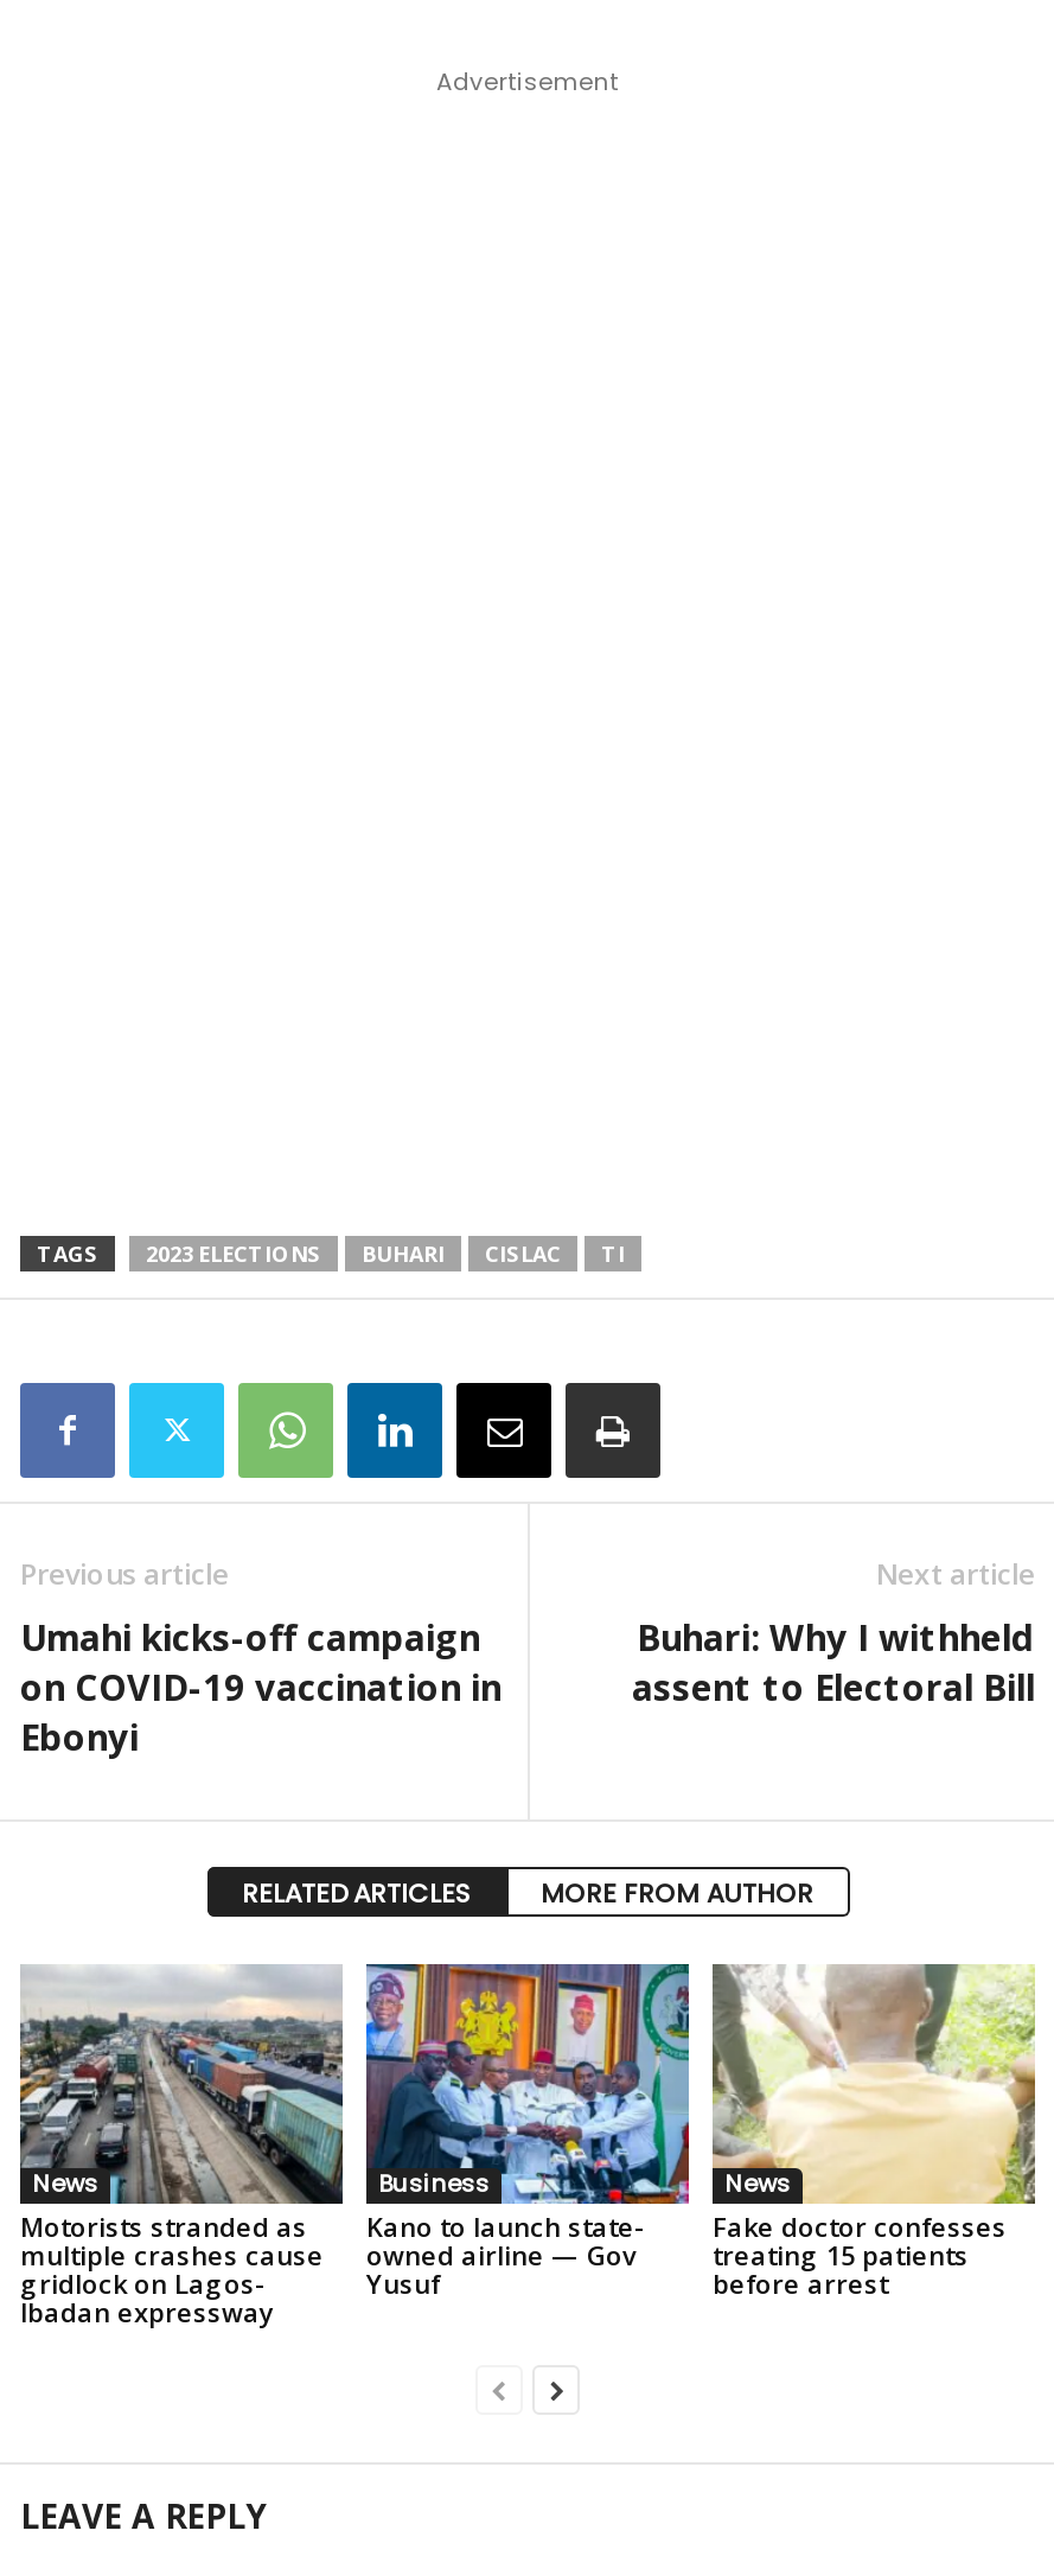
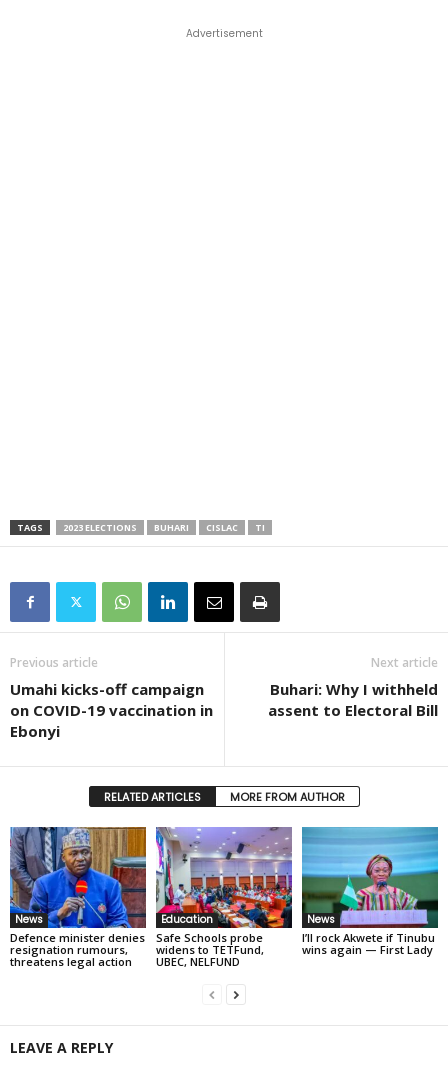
- [image]
- Business
- Kano to launch state-
- owned airline — Gov
- Yusuf
+ [image]
+ Education
+ Safe Schools probe
+ widens to TETFund,
+ UBEC, NELFUND

- [image]
- Fake doctor confesses
- treating 15 patients
- before arrest
+ [image]
+ I’ll rock Akwete if Tinubu
+ wins again — First Lady

- [image]
+ [image]

- Motorists stranded as
- multiple crashes cause
- gridlock on Lagos-
- Ibadan expressway
+ Defence minister denies
+ resignation rumours,
+ threatens legal action
